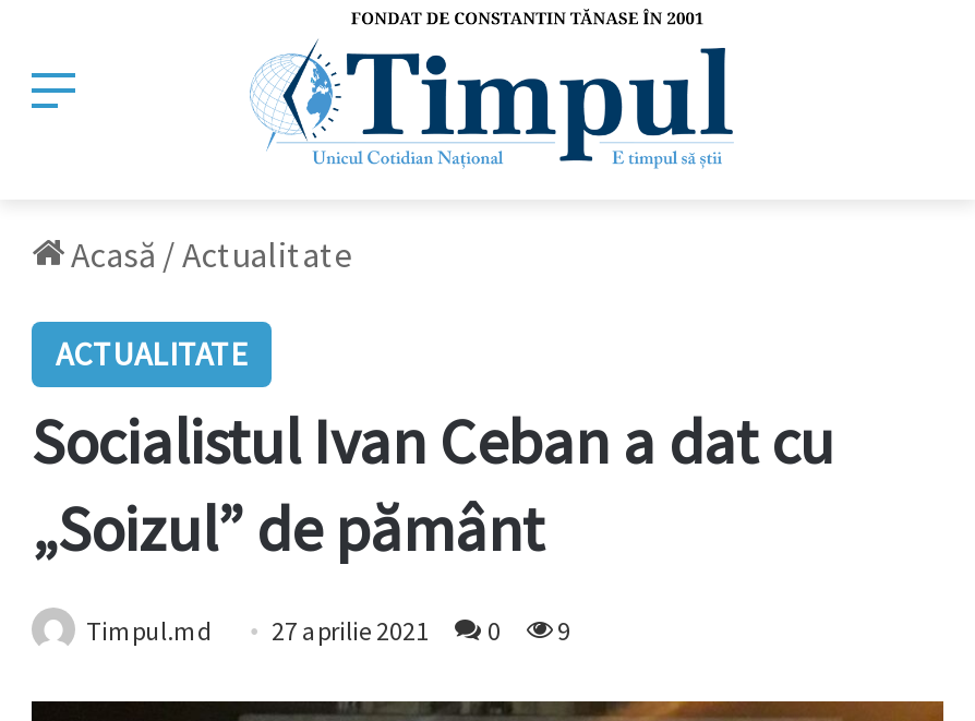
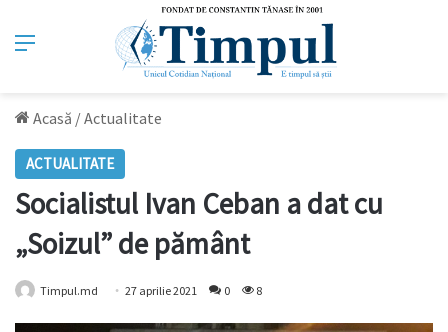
- Timpul.md 27 aprilie 2021 0 9
+ Timpul.md 27 aprilie 2021 0 8
